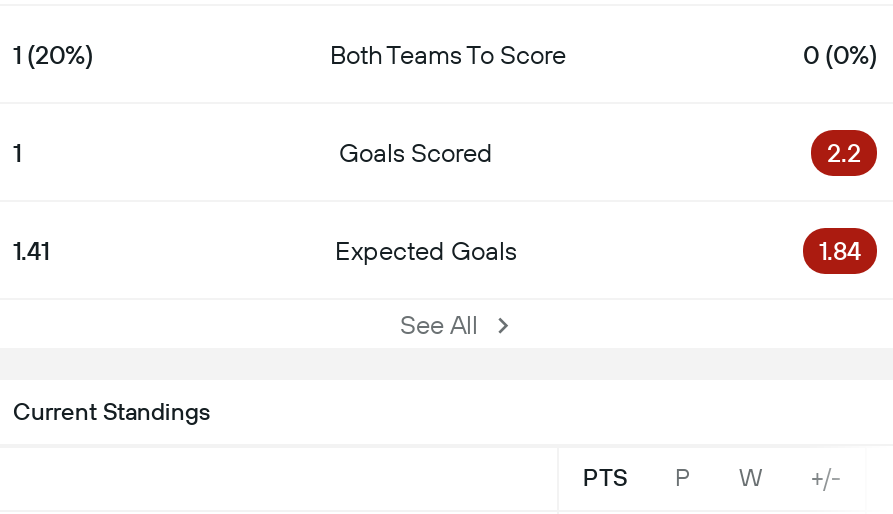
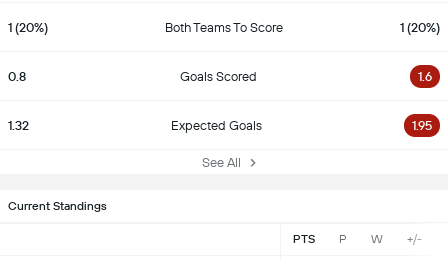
- 0 (0%)
+ 1 (20%)

- 1
+ 0.8

- 2.2
+ 1.6

- 1.41
+ 1.32

- 1.84
+ 1.95
